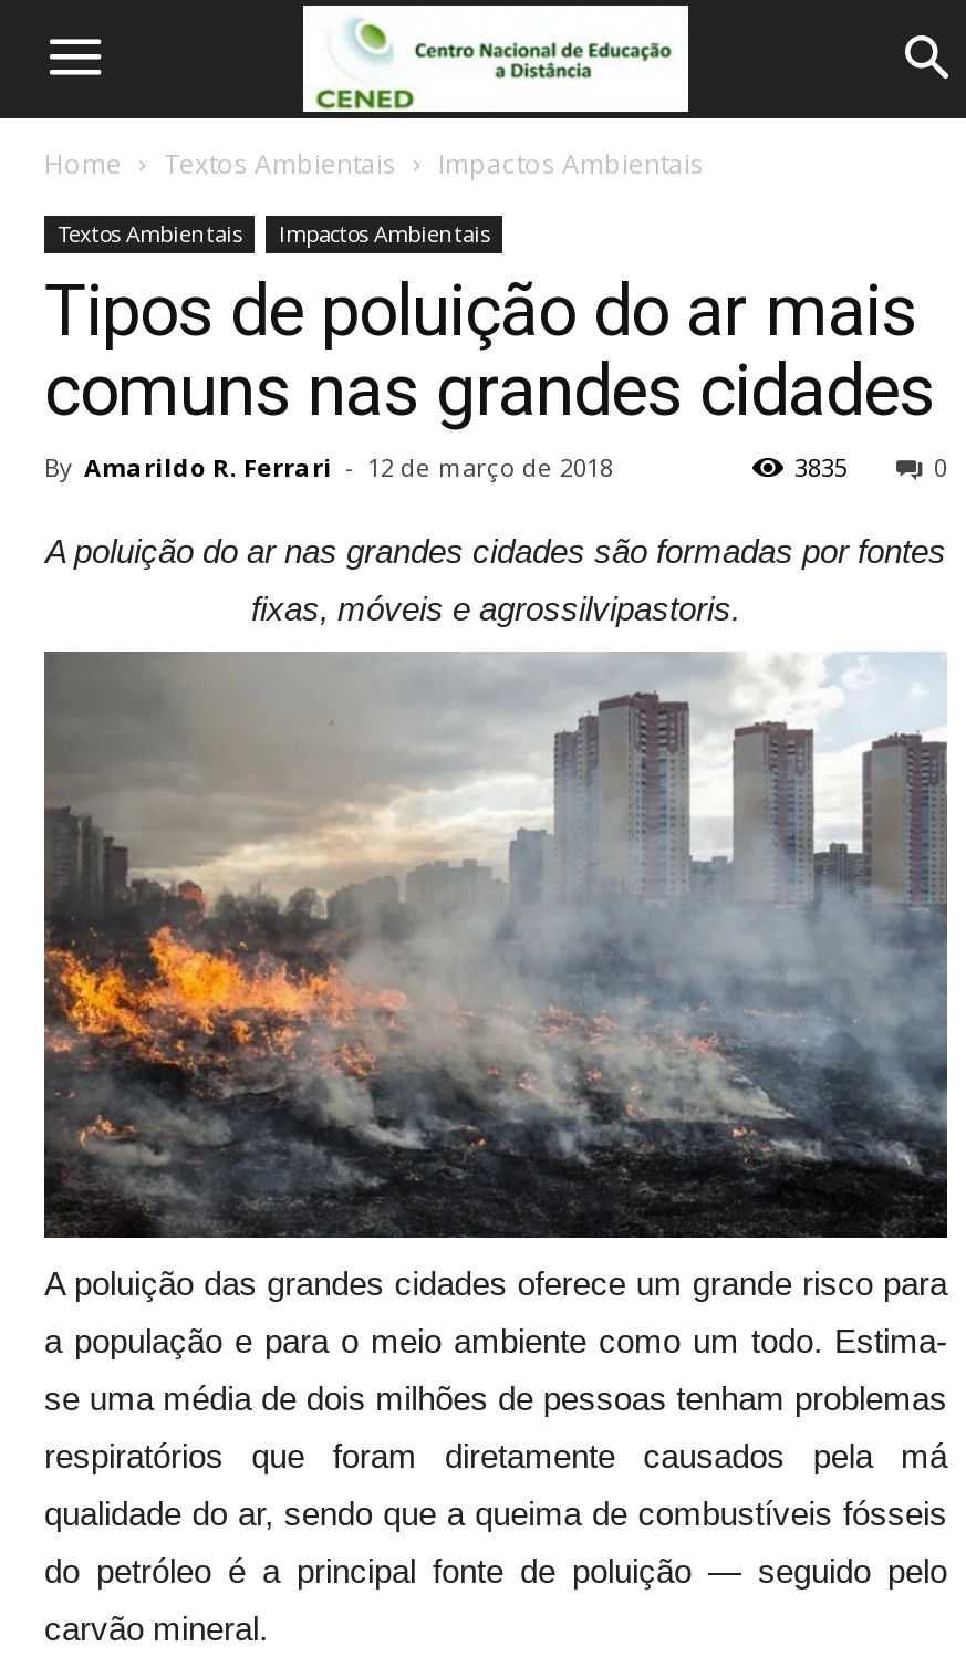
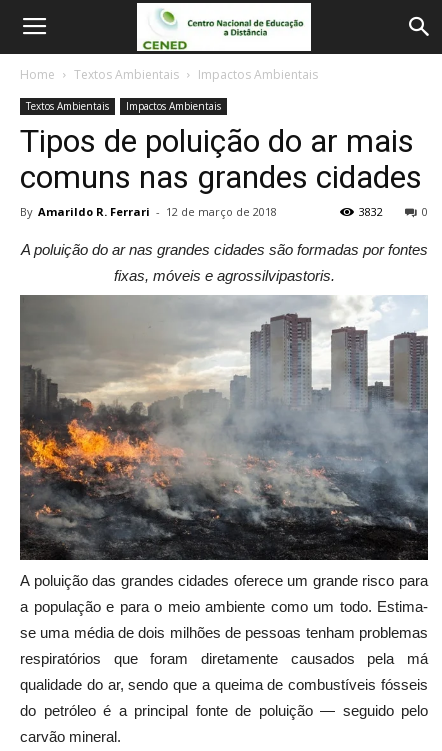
- 3835
+ 3832
